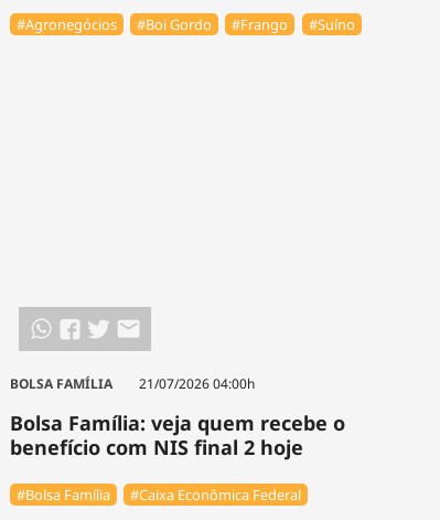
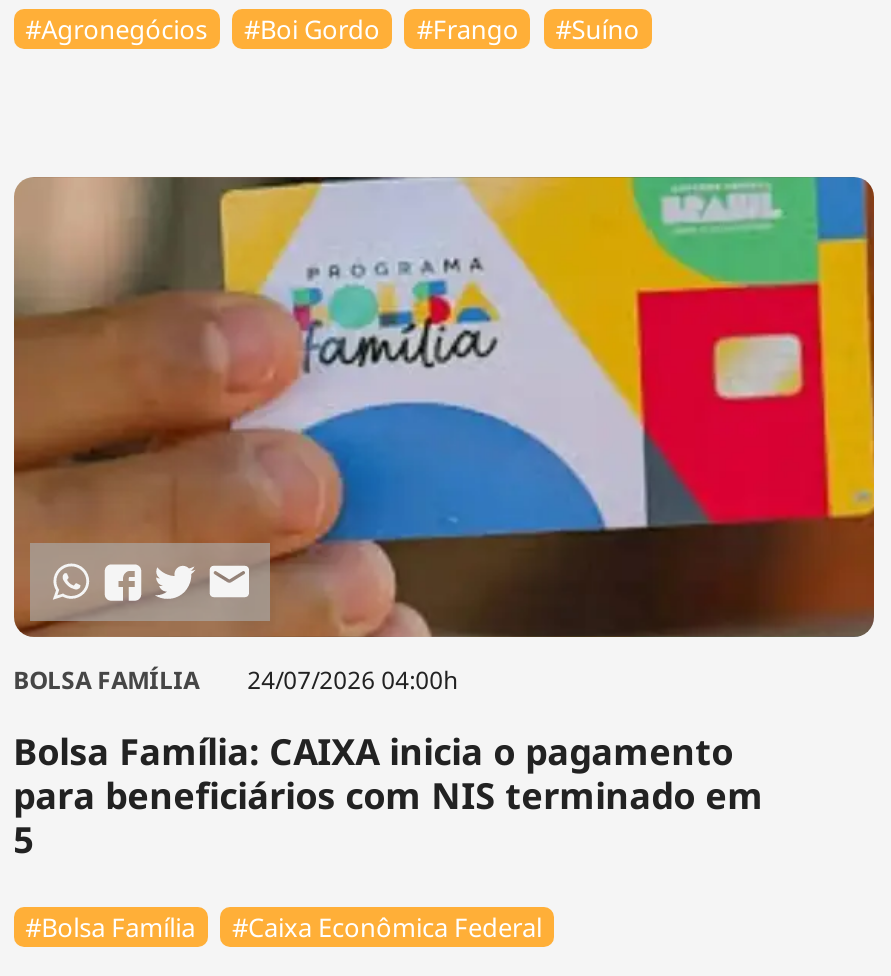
+ [image]

- BOLSA FAMÍLIA 21/07/2026 04:00h
+ BOLSA FAMÍLIA 24/07/2026 04:00h

- Bolsa Família: veja quem recebe o
- benefício com NIS final 2 hoje
+ Bolsa Família: CAIXA inicia o pagamento
+ para beneficiários com NIS terminado em
+ 5
